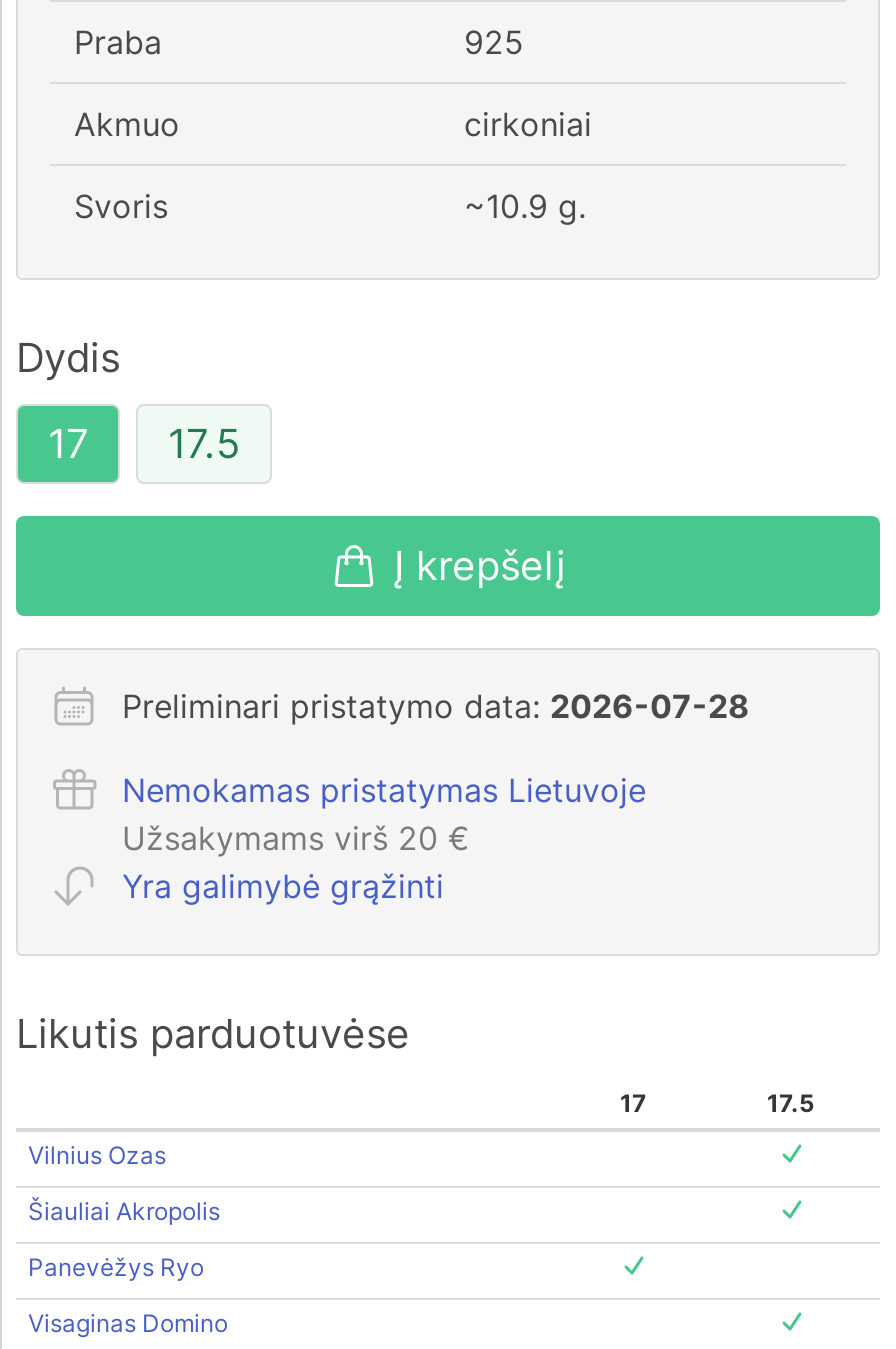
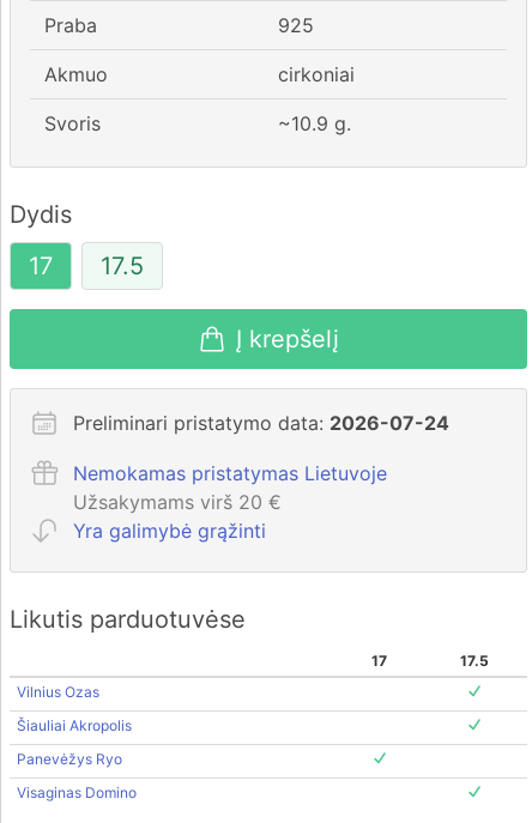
- Preliminari pristatymo data: 2026-07-28
+ Preliminari pristatymo data: 2026-07-24
